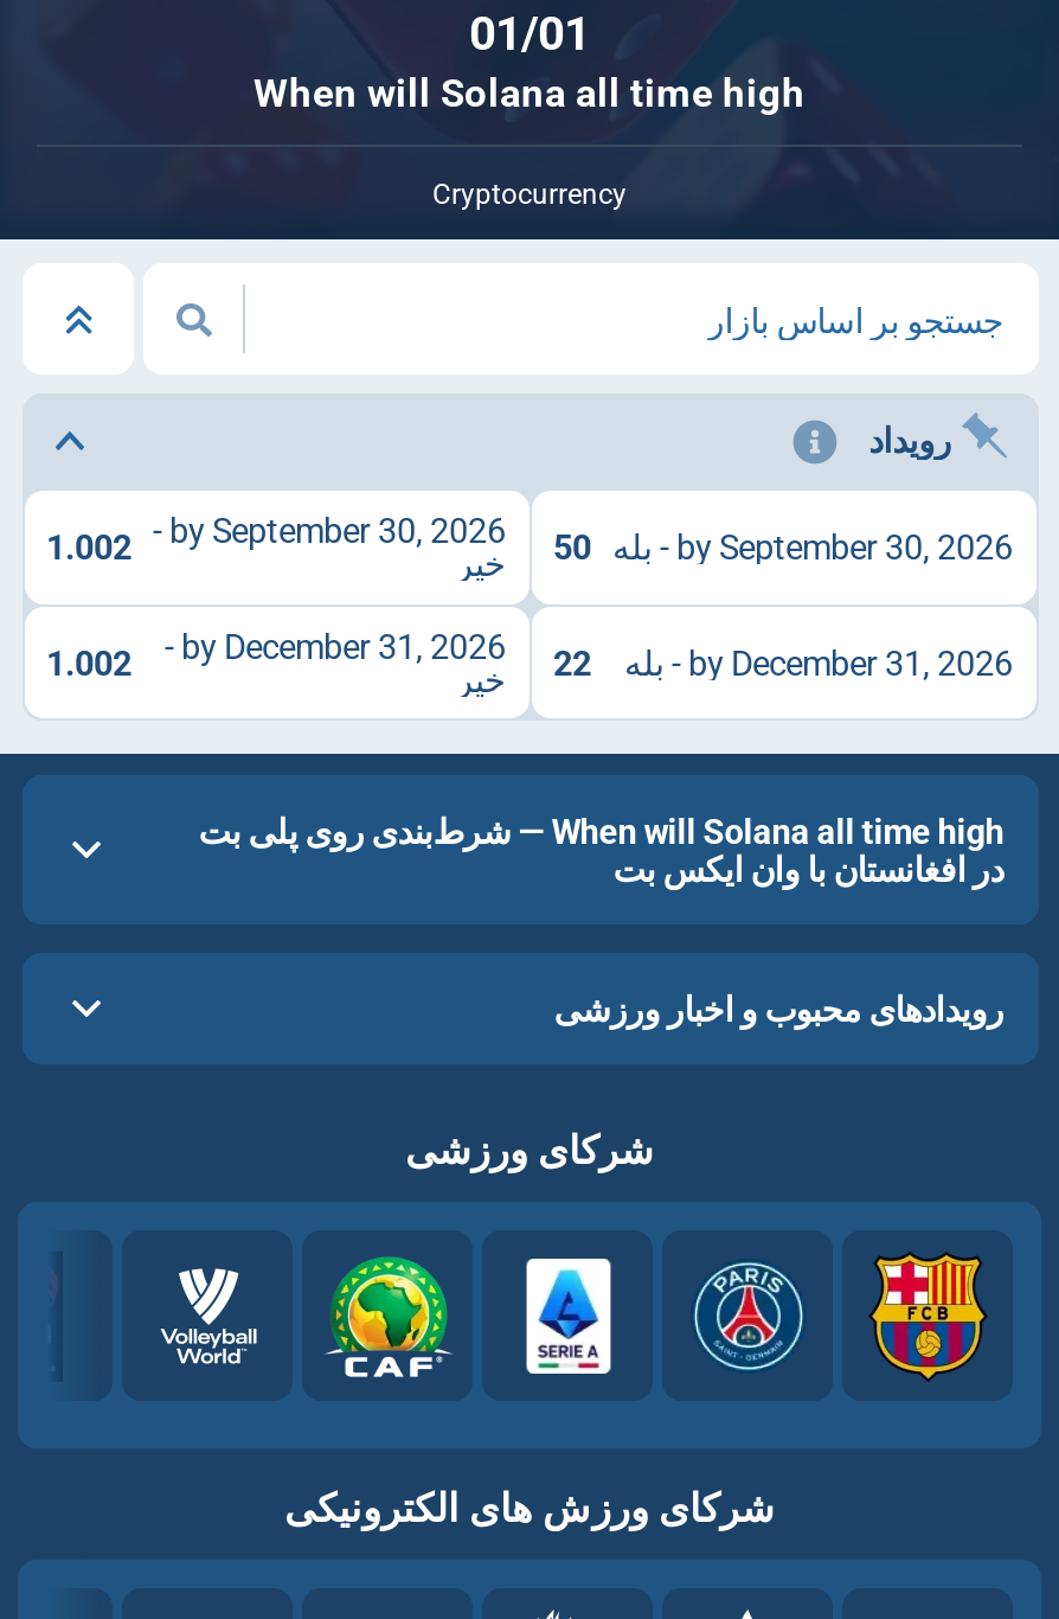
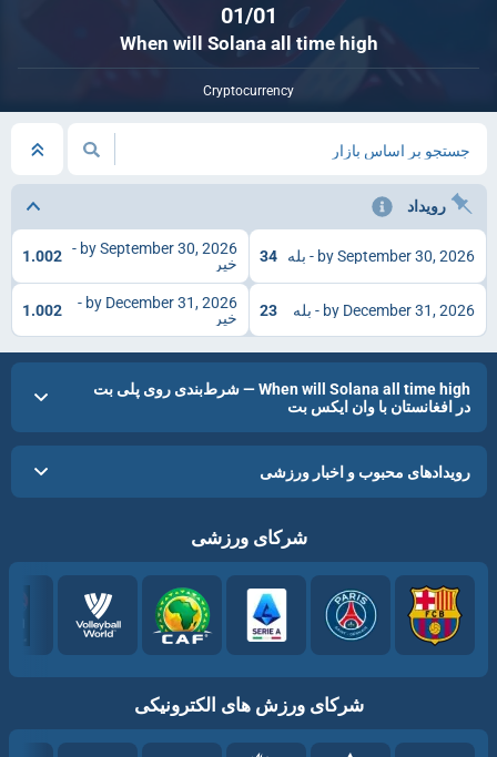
- 50
+ 34

- 22
+ 23
